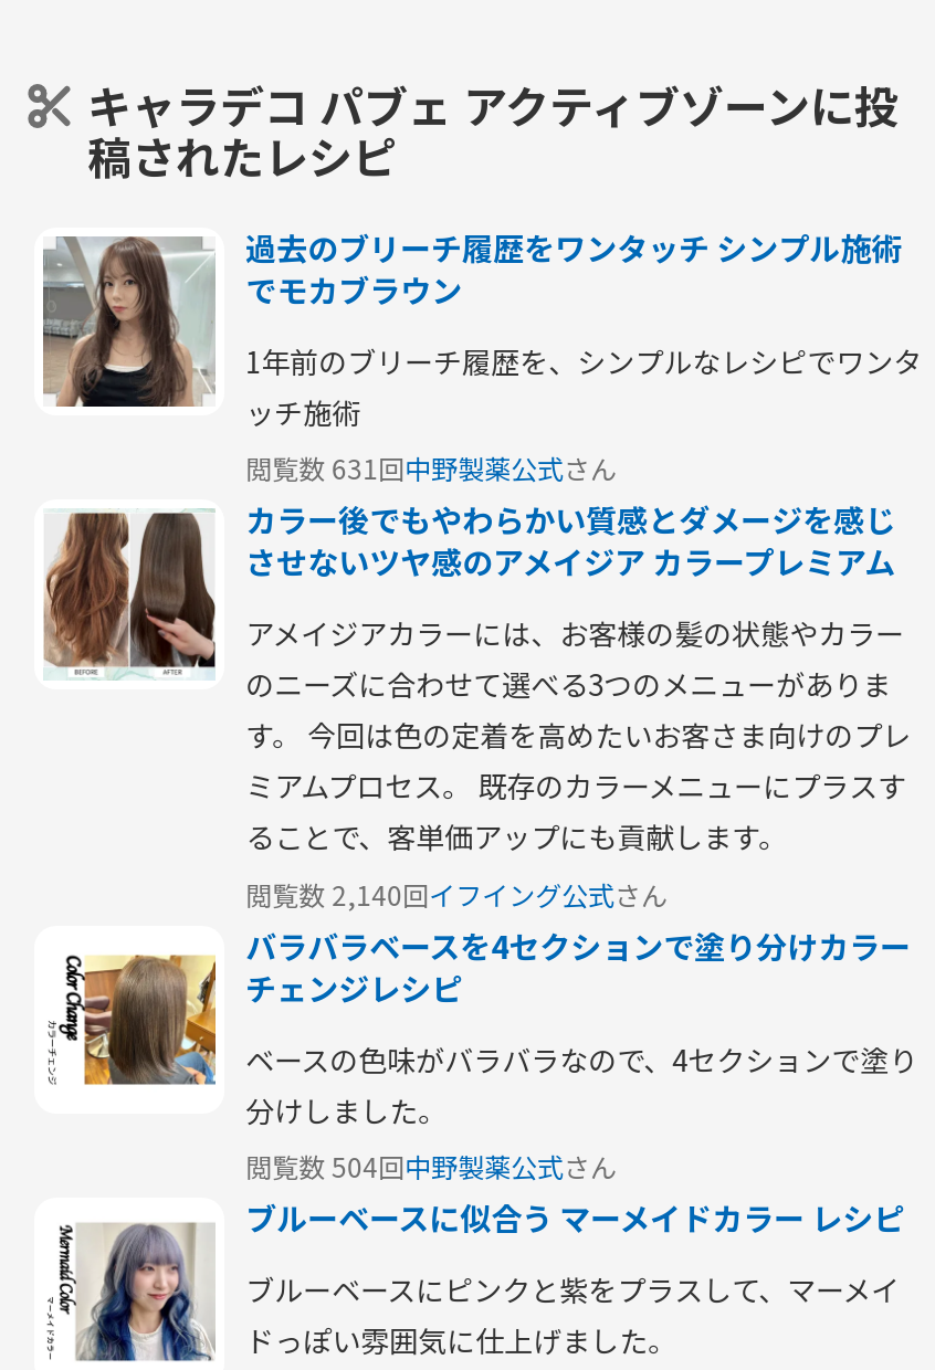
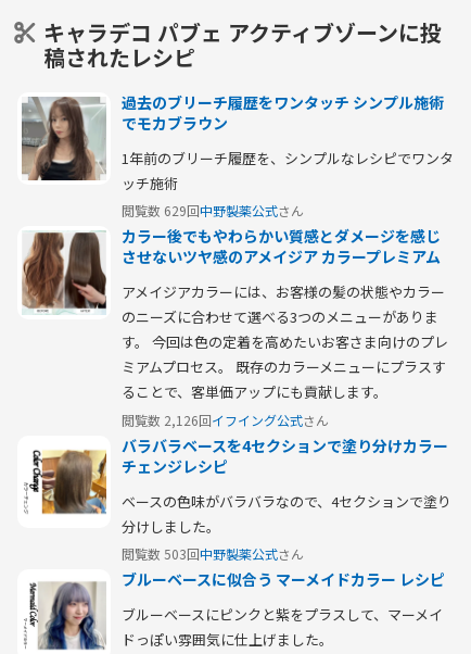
- 閲覧数 631回中野製薬公式さん
+ 閲覧数 629回中野製薬公式さん

- 閲覧数 2,140回イフイング公式さん
+ 閲覧数 2,126回イフイング公式さん

- 閲覧数 504回中野製薬公式さん
+ 閲覧数 503回中野製薬公式さん
